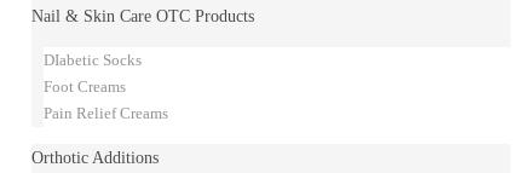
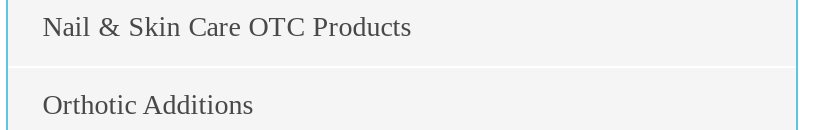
- DIabetic Socks
- Foot Creams
- Pain Relief Creams
